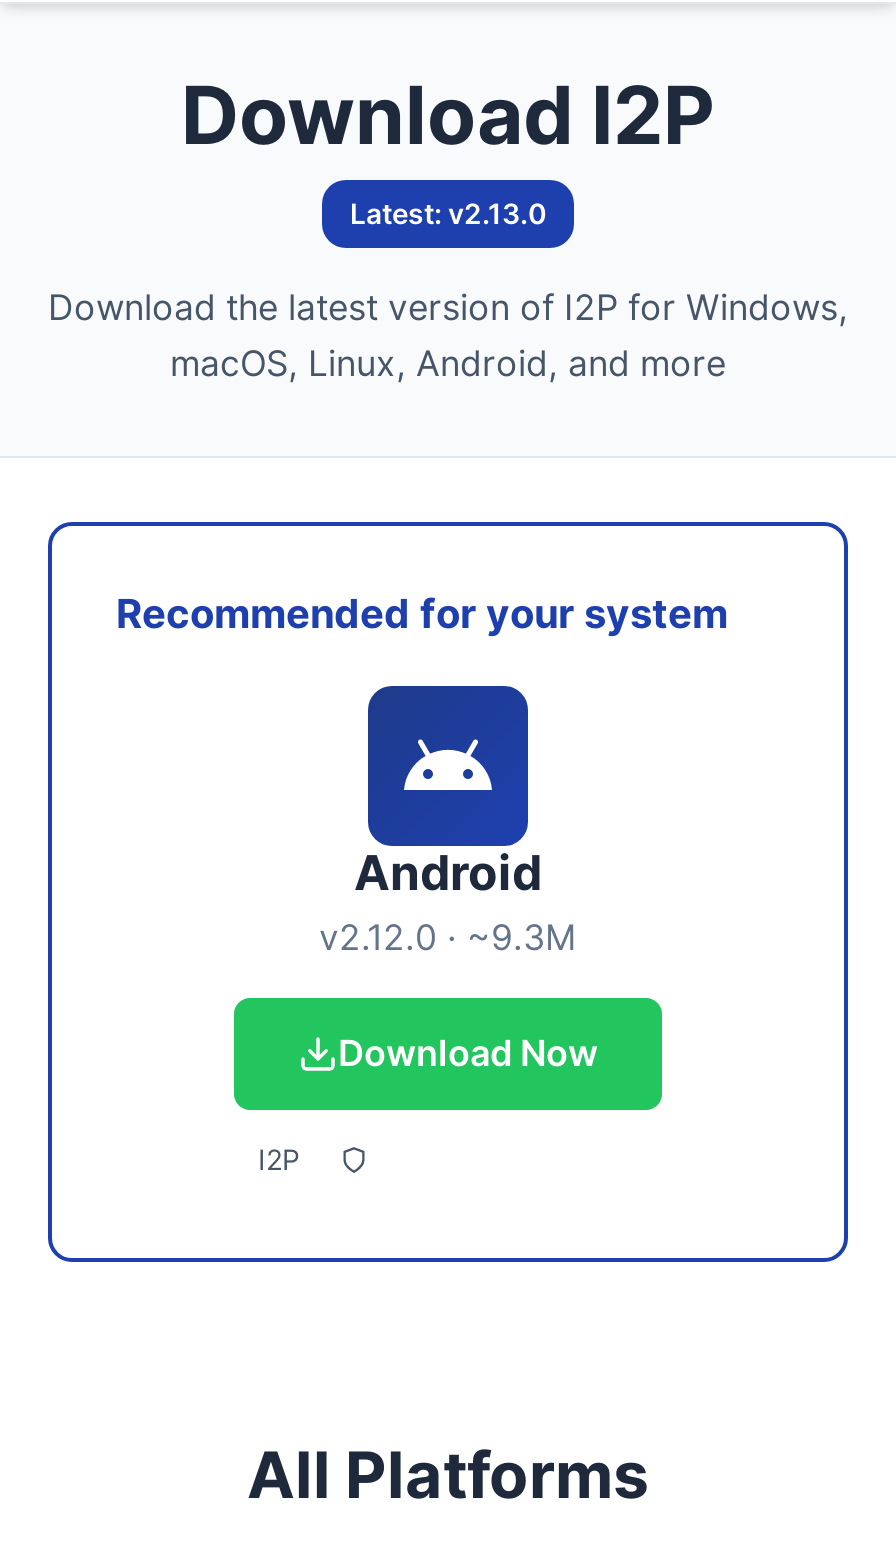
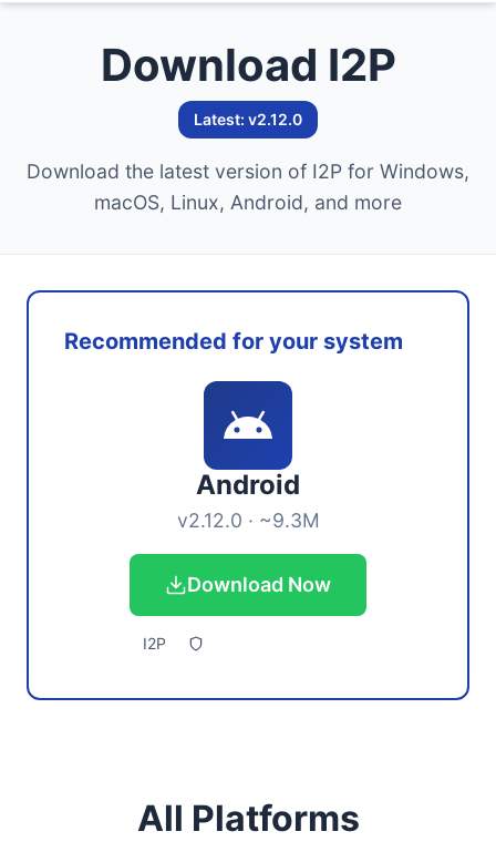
- Latest: v2.13.0
+ Latest: v2.12.0
